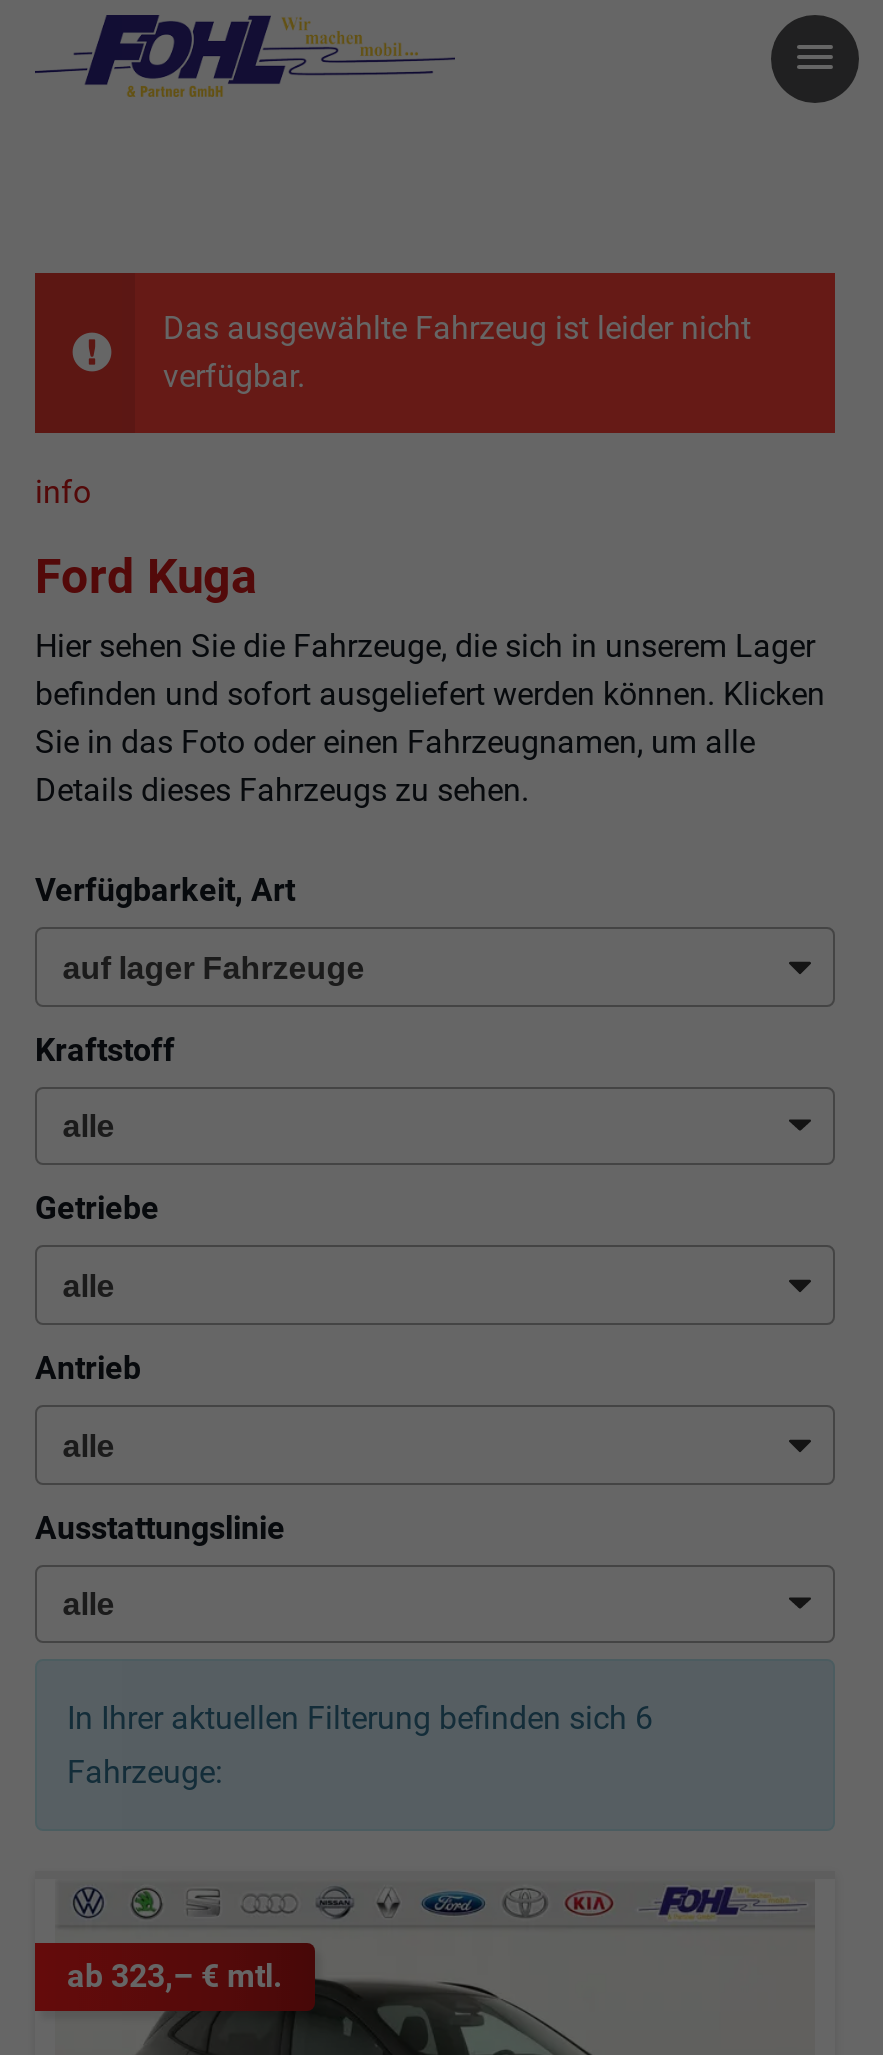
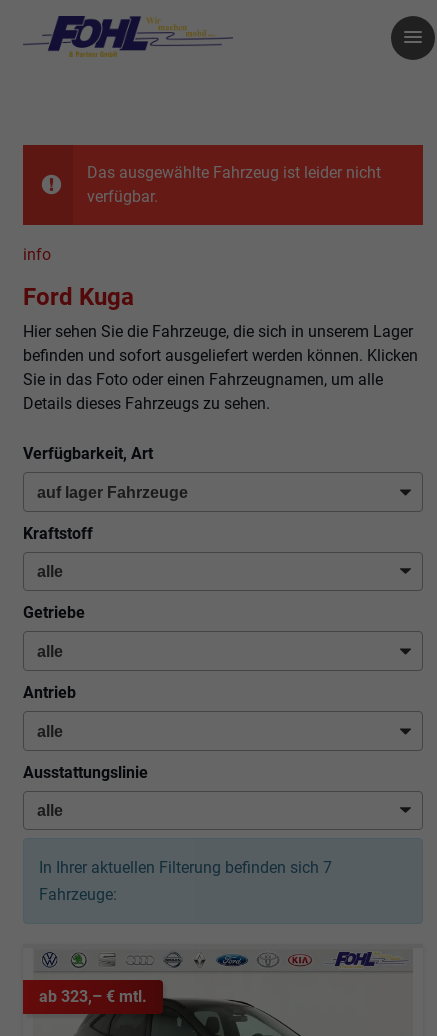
- In Ihrer aktuellen Filterung befinden sich 6
+ In Ihrer aktuellen Filterung befinden sich 7
